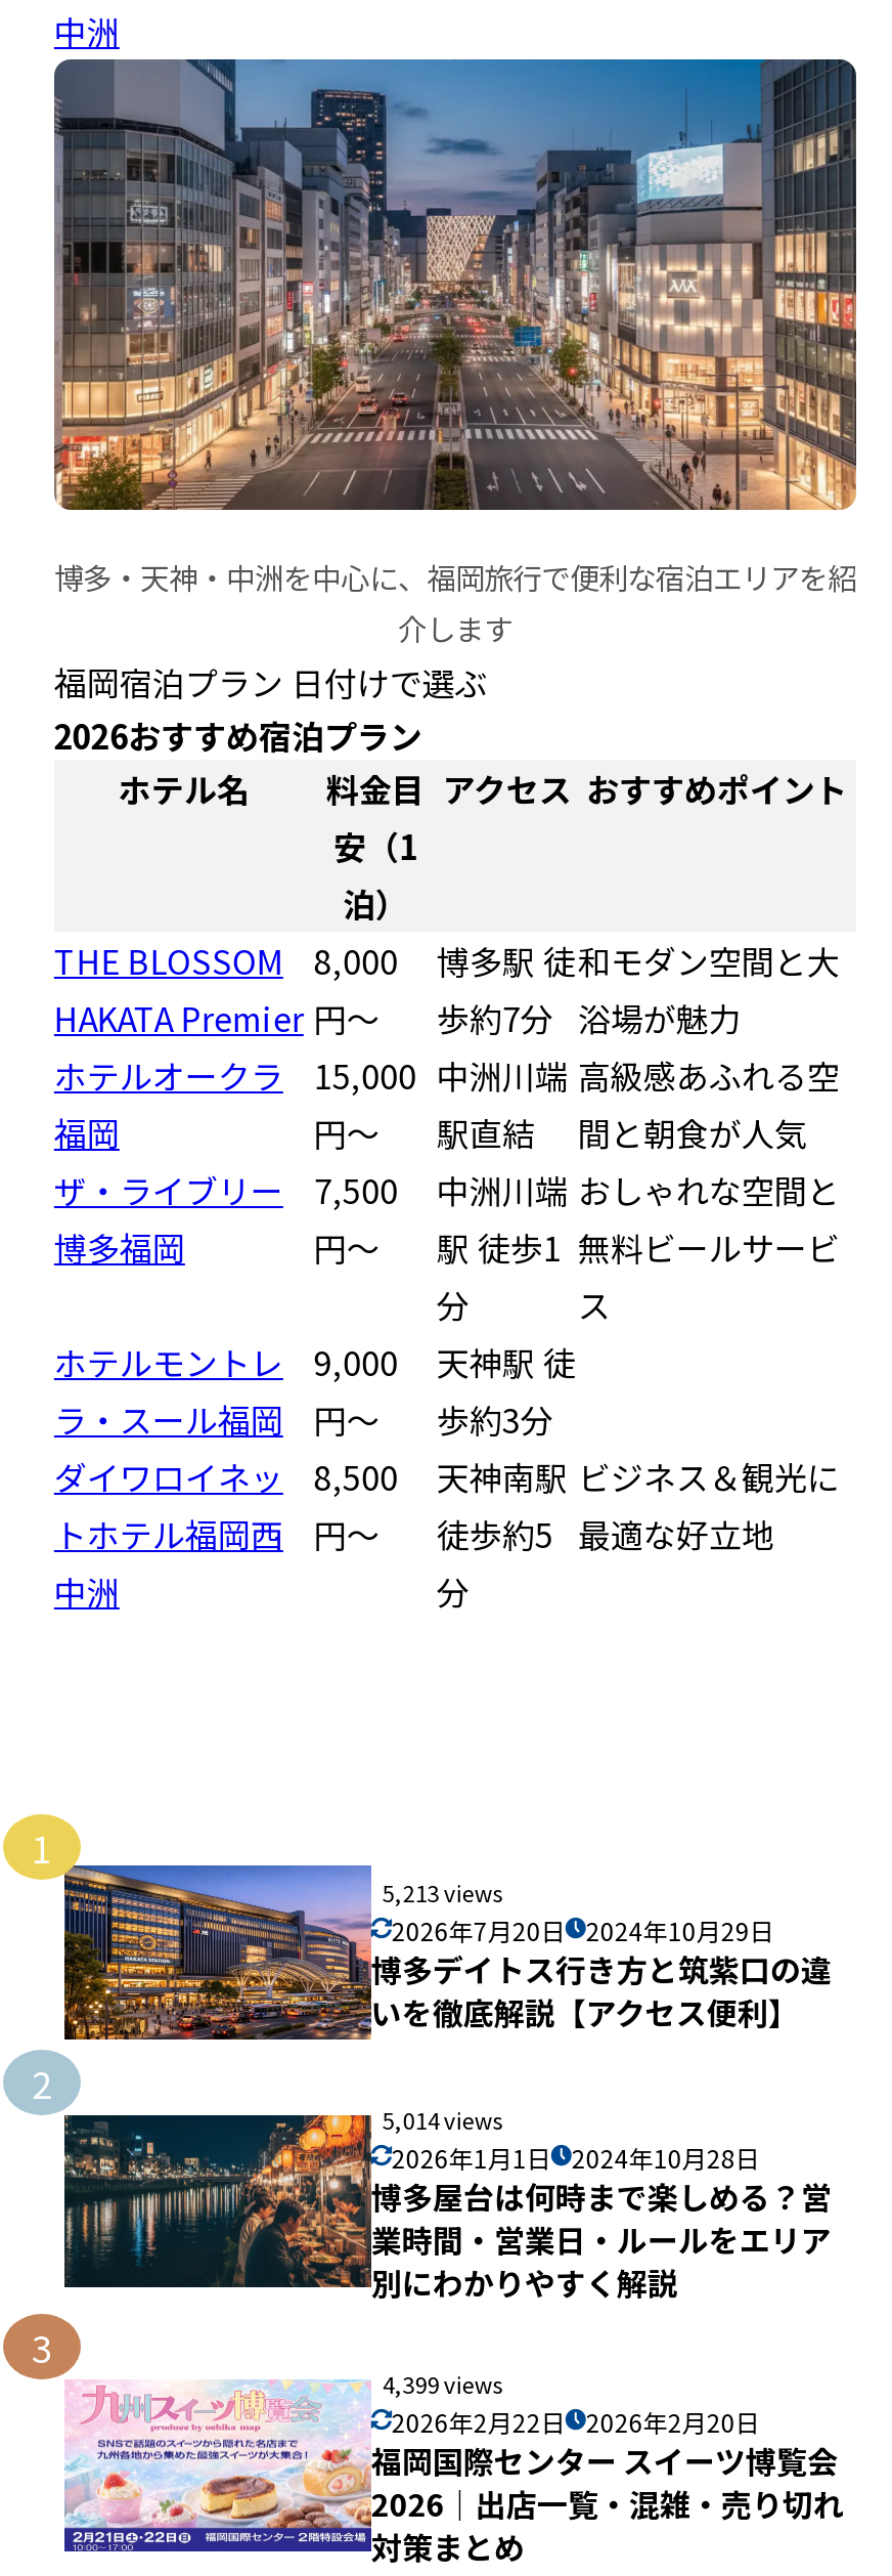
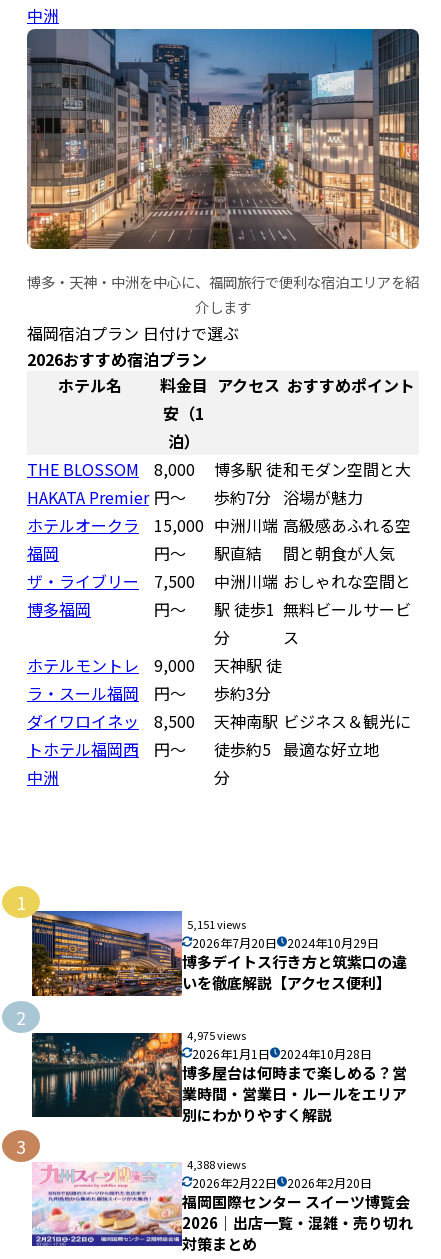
- 5,213 views
+ 5,151 views

- 5,014 views
+ 4,975 views

- 4,399 views
+ 4,388 views
